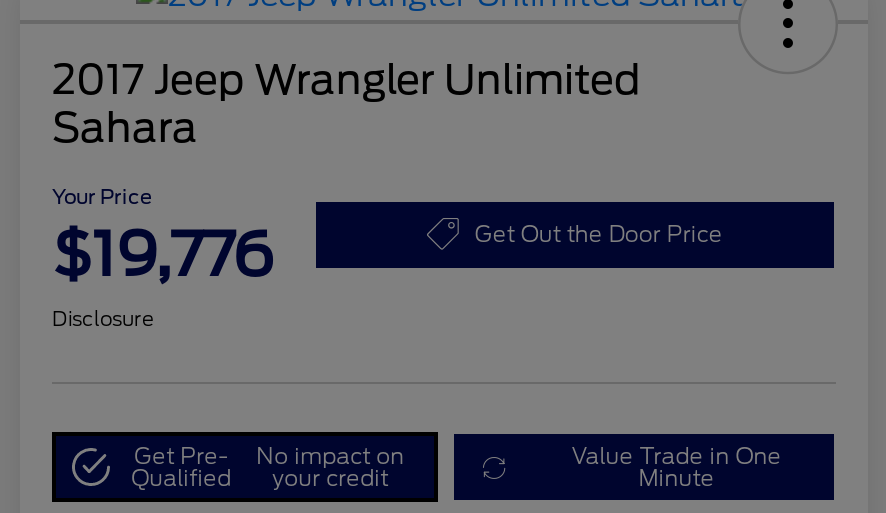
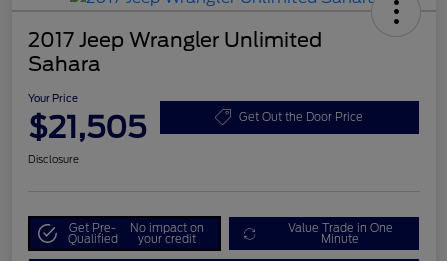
- $19,776
+ $21,505
